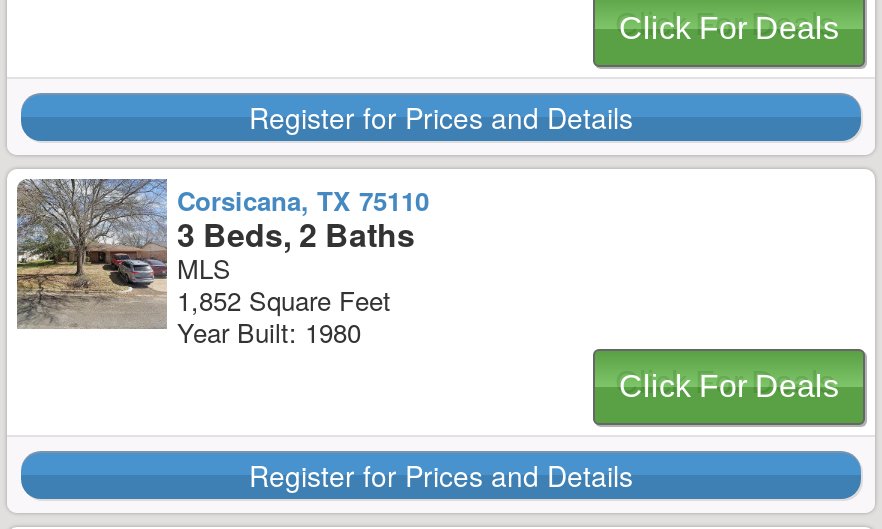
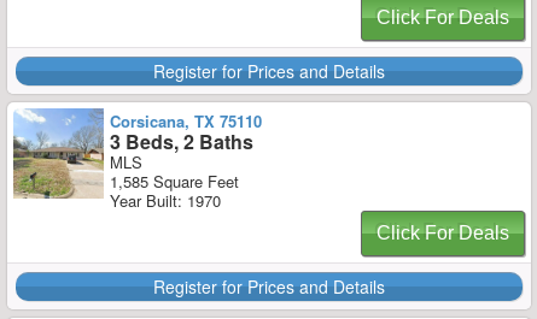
- [image]
- 1,852 Square Feet
+ [image]
+ 1,585 Square Feet

- Year Built: 1980
+ Year Built: 1970
